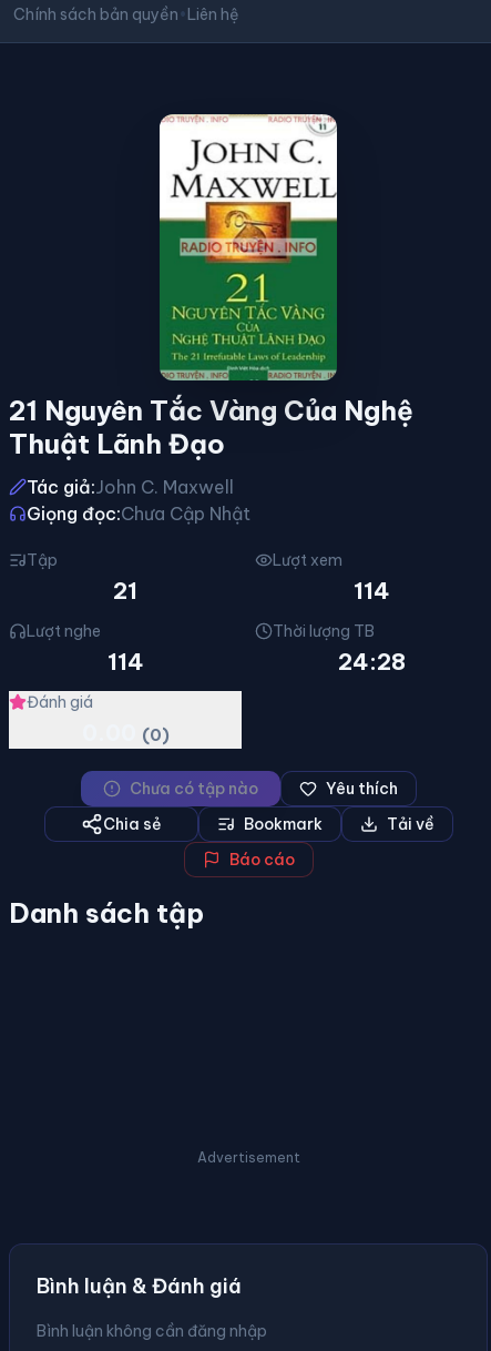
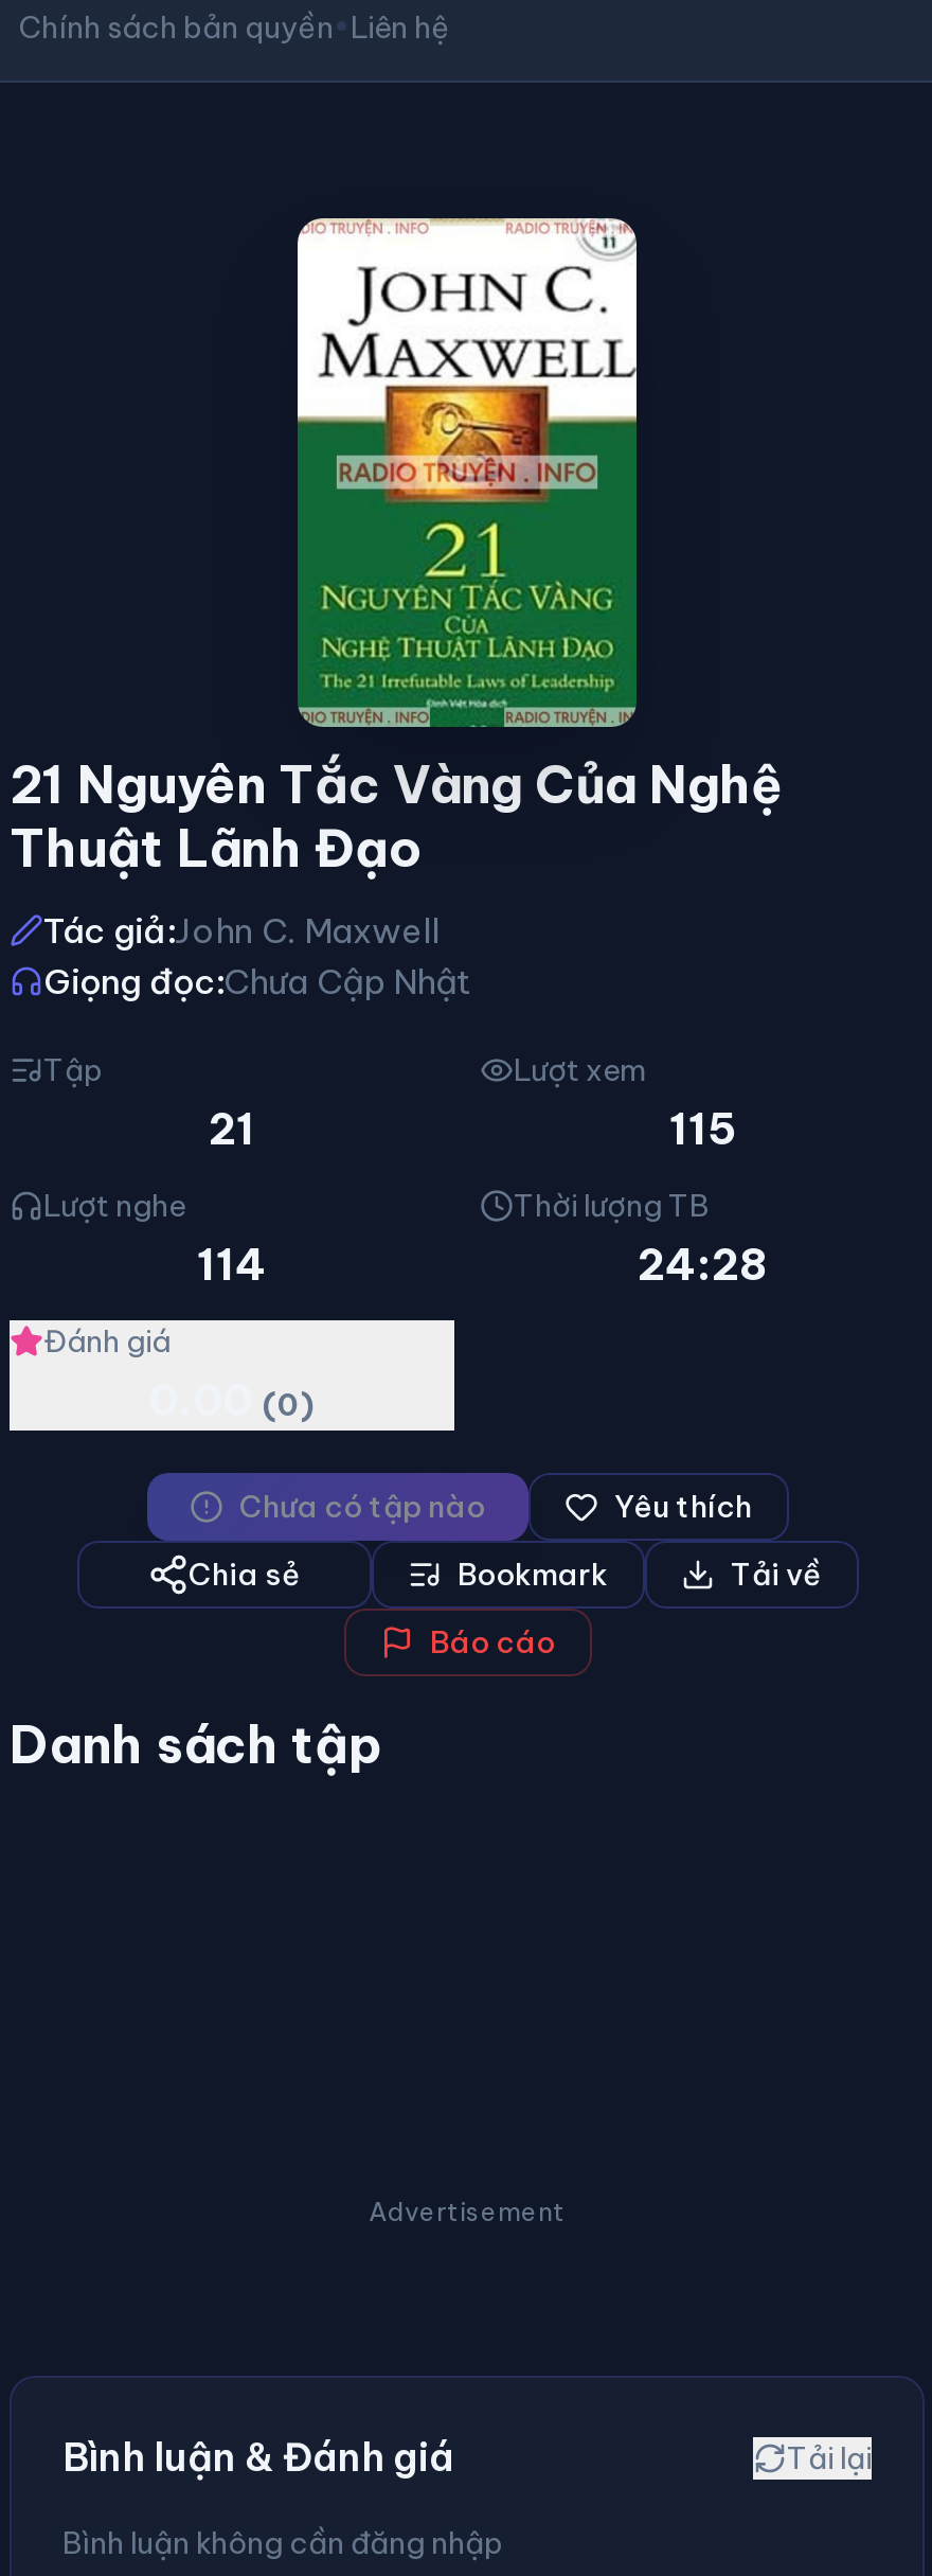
- 114
+ 115

+ Tải lại
